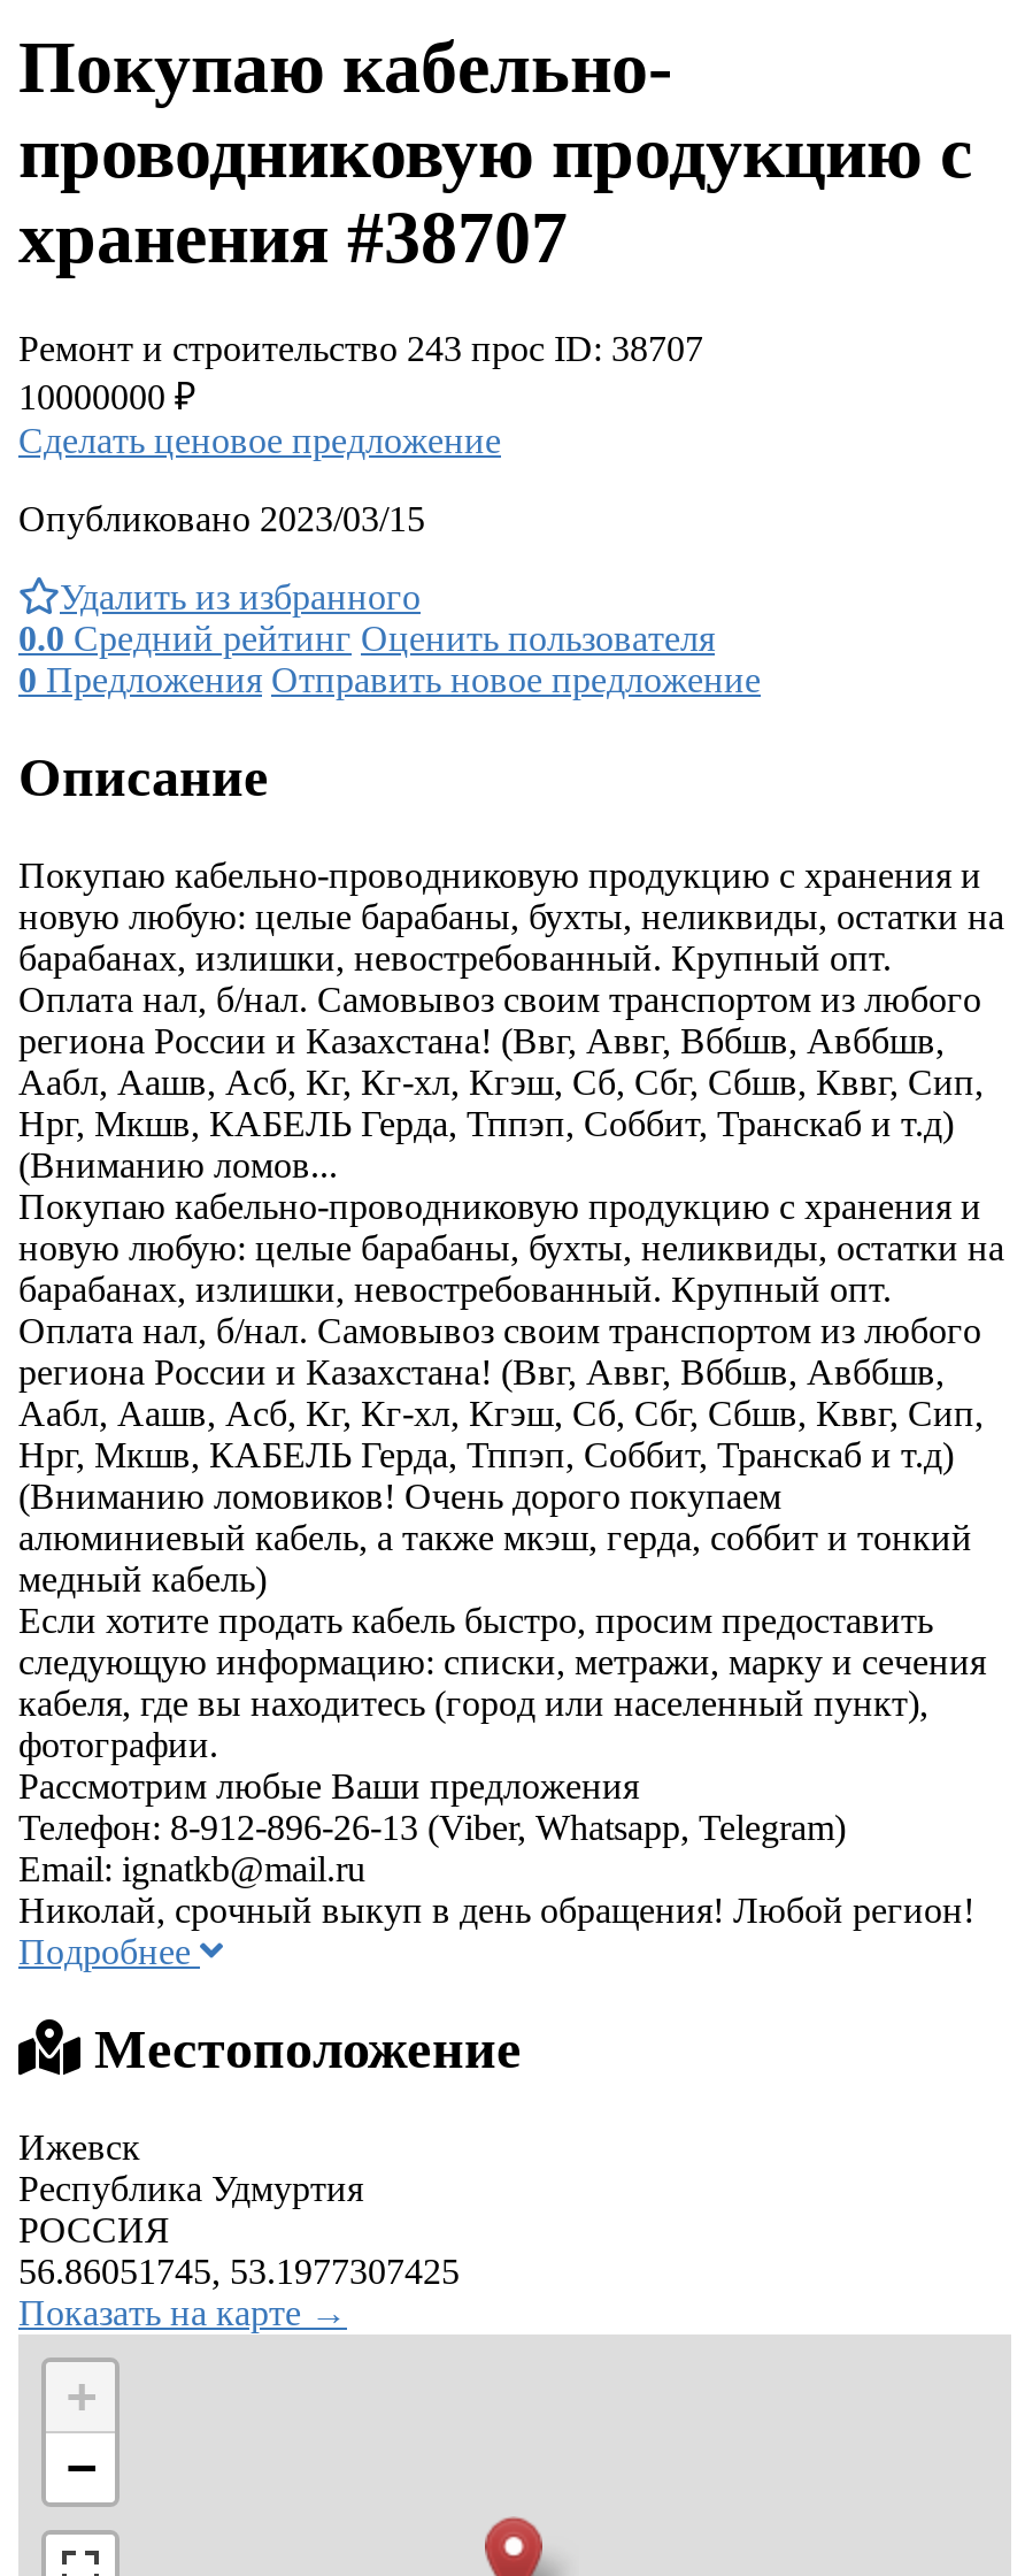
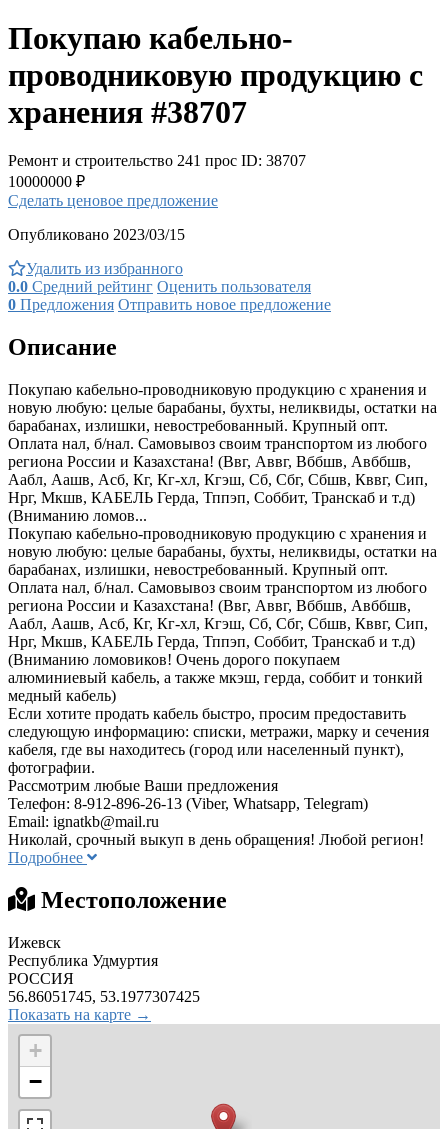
- Ремонт и строительство 243 прос ID: 38707
+ Ремонт и строительство 241 прос ID: 38707
